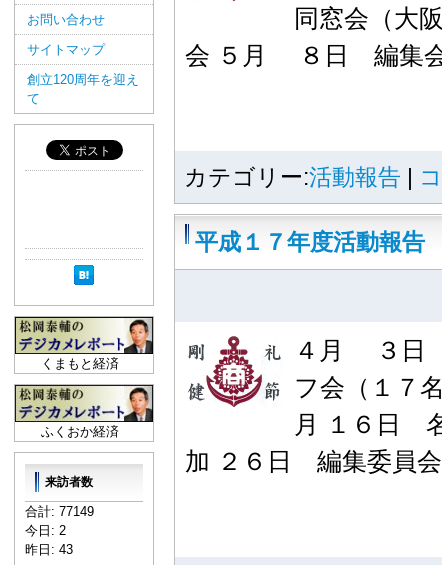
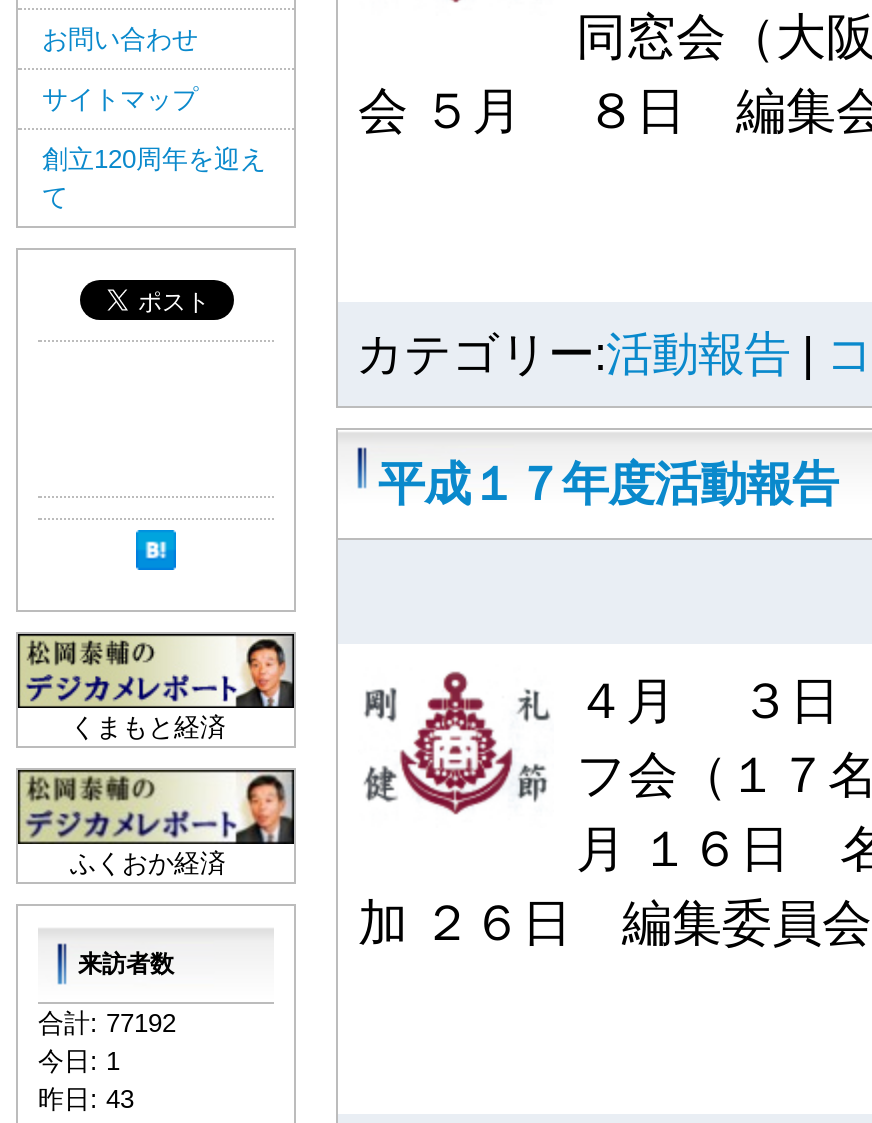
- 合計: 77149
+ 合計: 77192

- 今日: 2
+ 今日: 1
